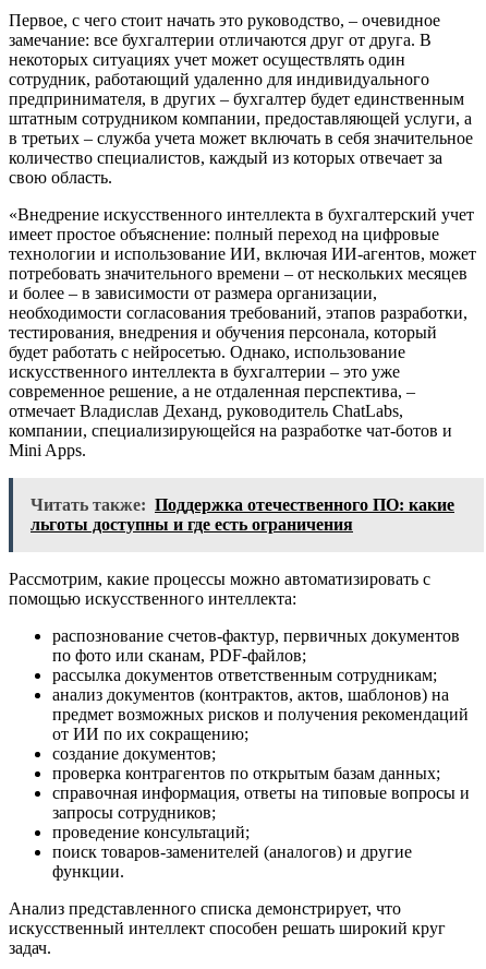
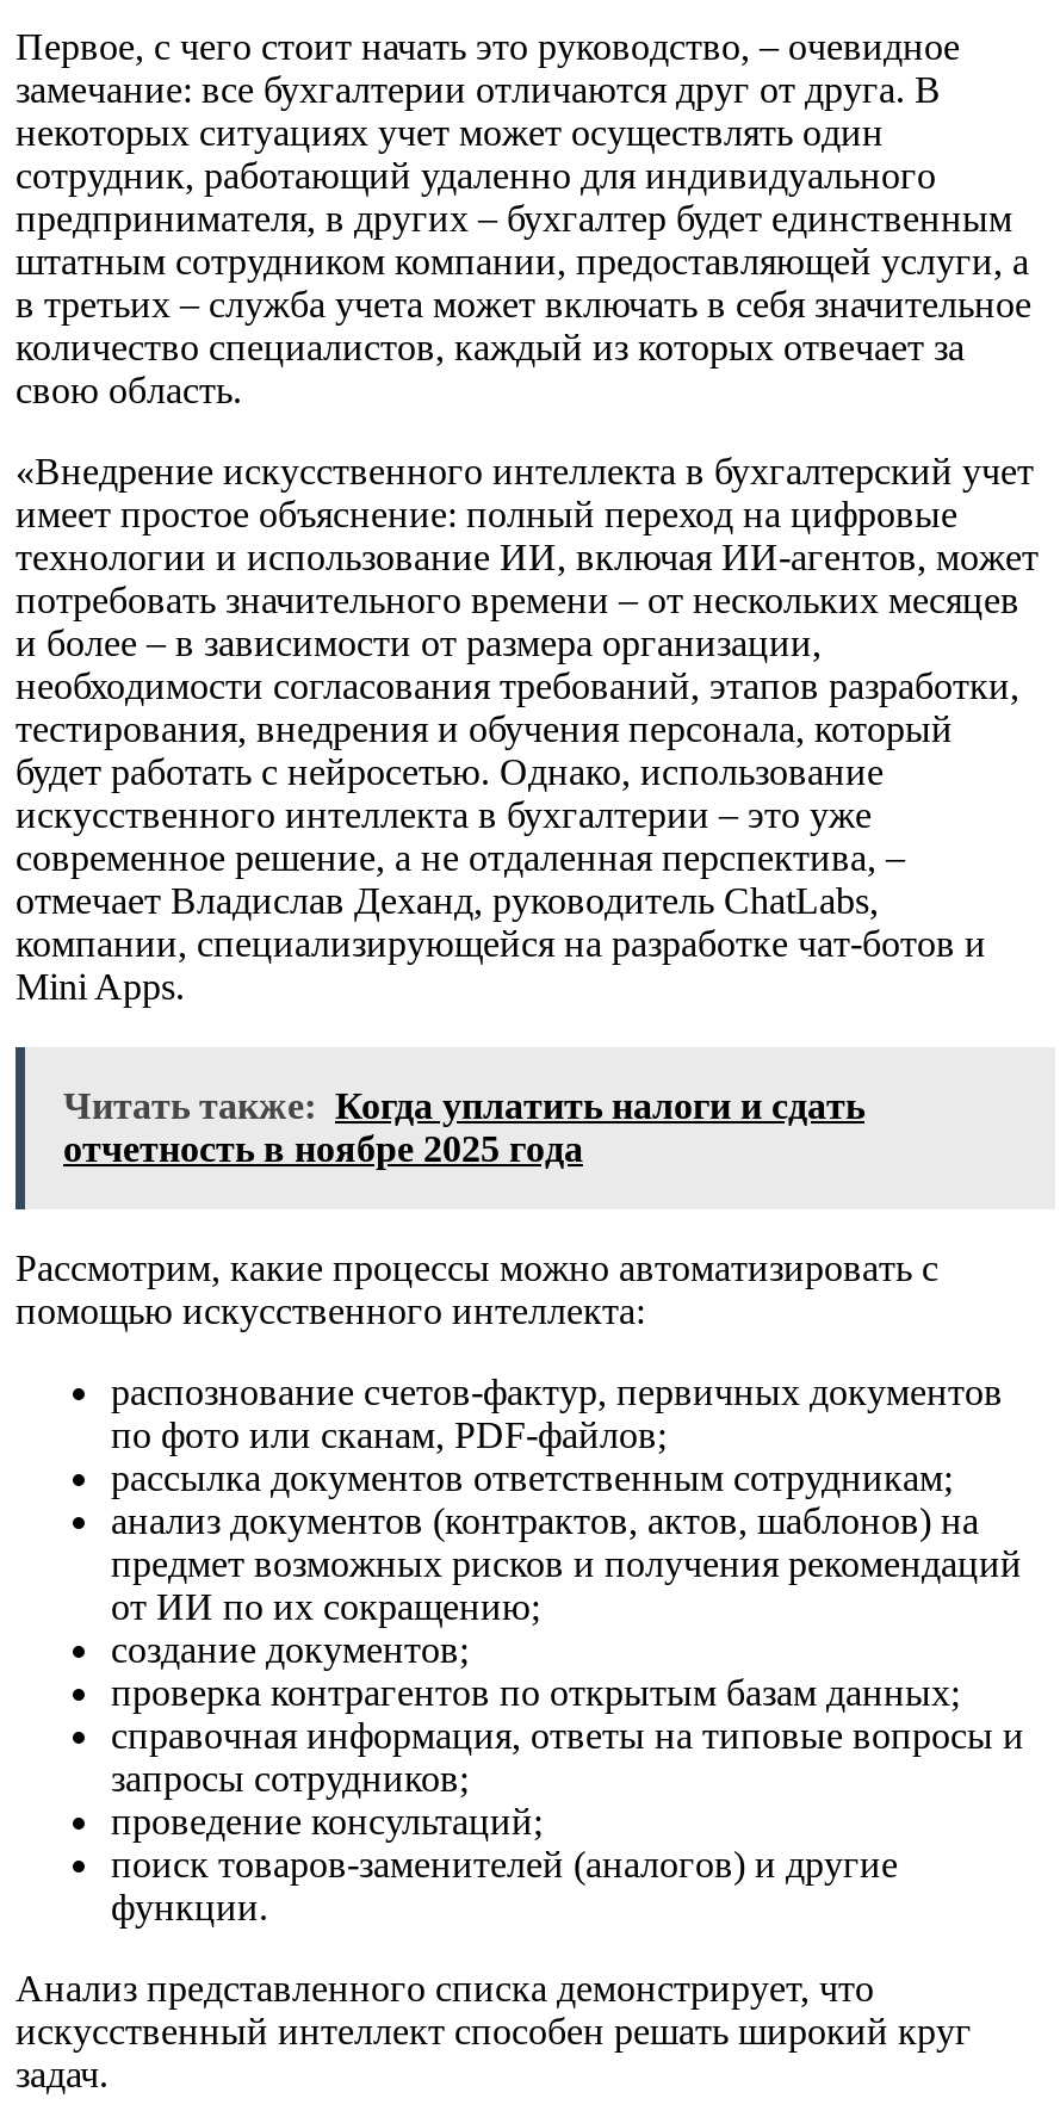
- Читать также: Поддержка отечественного ПО: какие
- льготы доступны и где есть ограничения
+ Читать также: Когда уплатить налоги и сдать
+ отчетность в ноябре 2025 года
